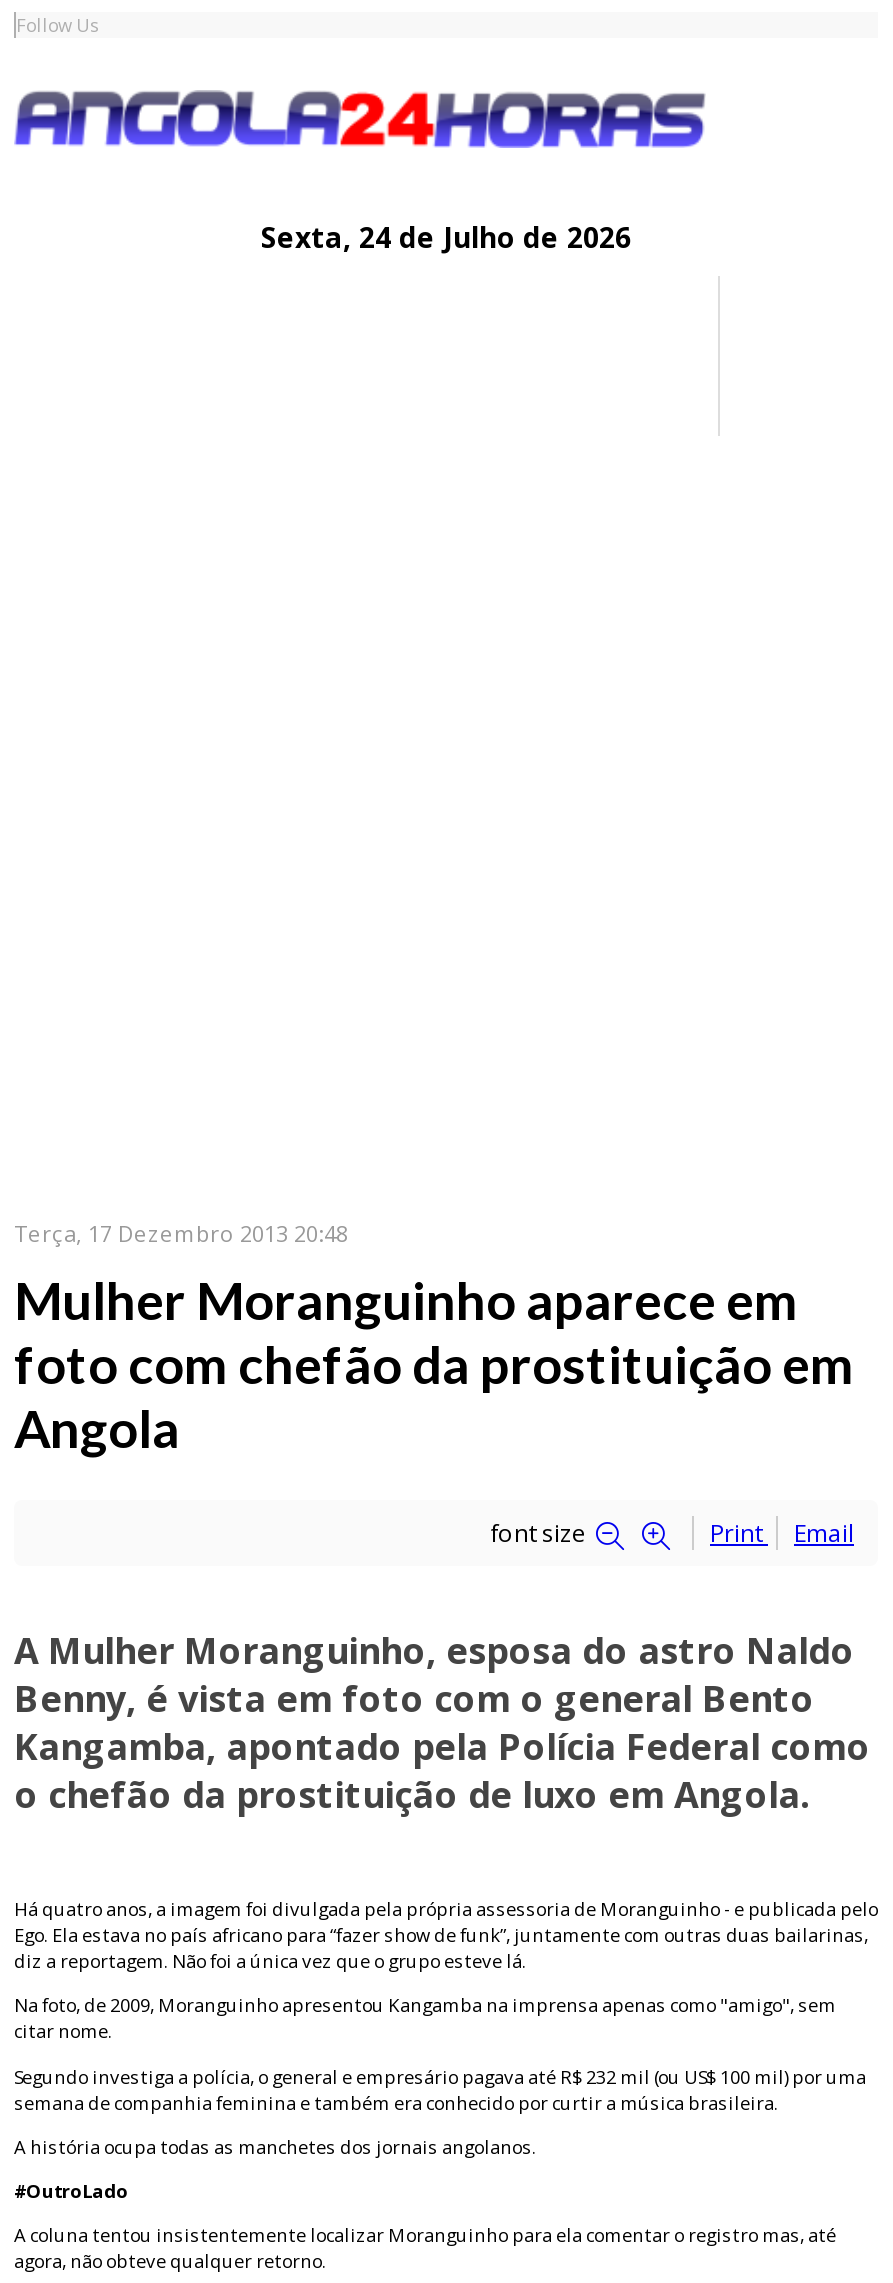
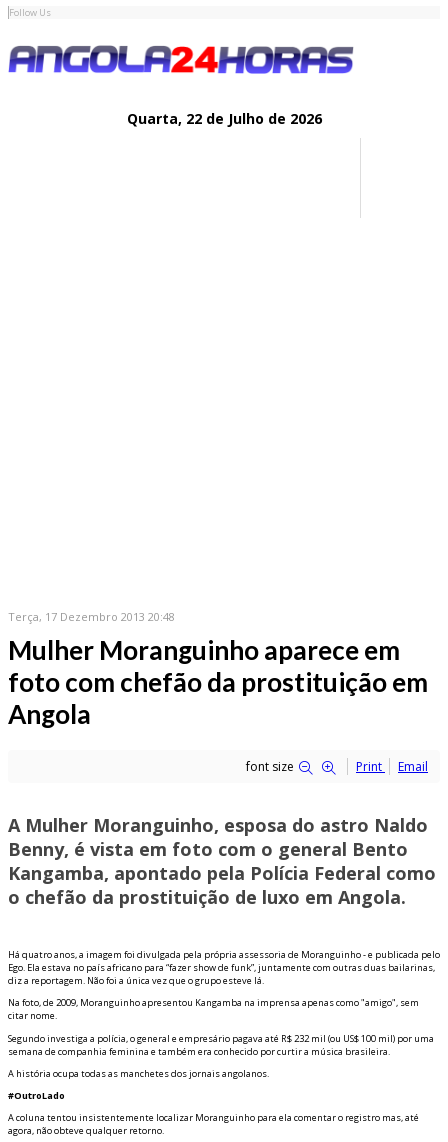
- Sexta, 24 de Julho de 2026
+ Quarta, 22 de Julho de 2026
